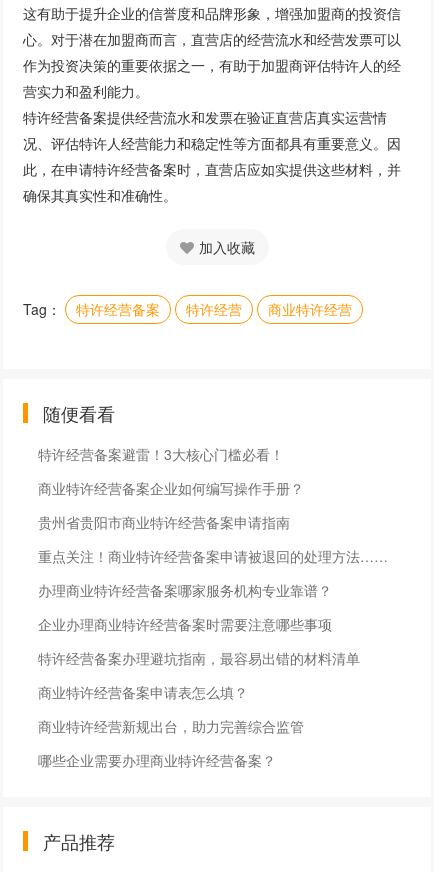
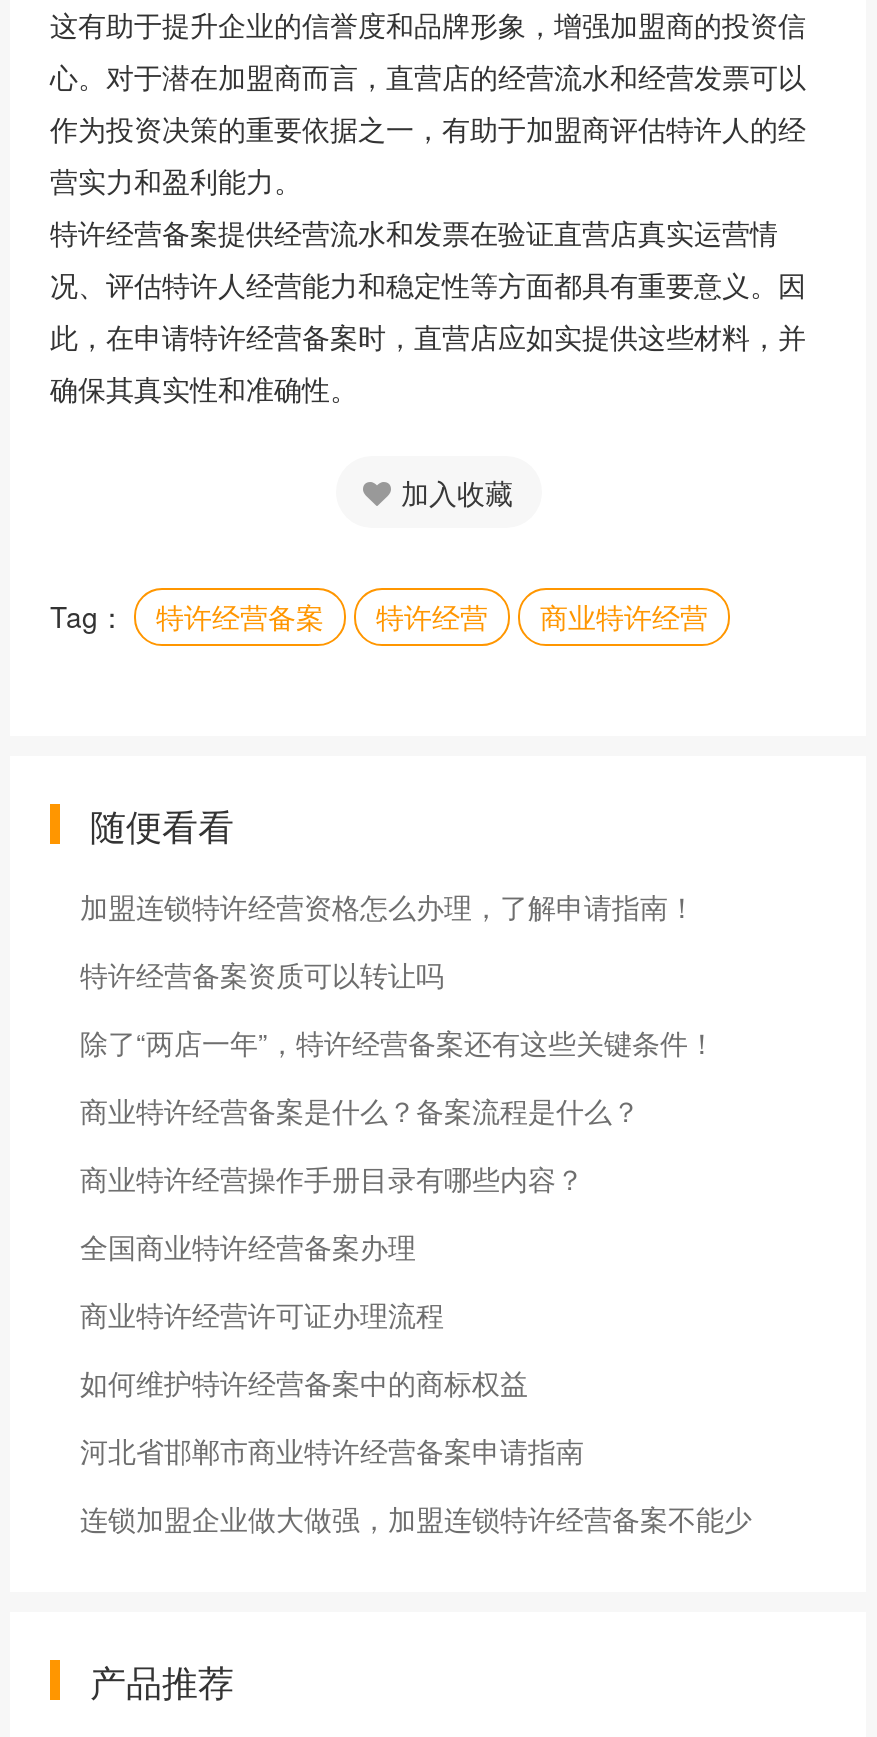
- 特许经营备案避雷！3大核心门槛必看！
+ 加盟连锁特许经营资格怎么办理，了解申请指南！

- 商业特许经营备案企业如何编写操作手册？
+ 特许经营备案资质可以转让吗

- 贵州省贵阳市商业特许经营备案申请指南
+ 除了“两店一年”，特许经营备案还有这些关键条件！

- 重点关注！商业特许经营备案申请被退回的处理方法……
+ 商业特许经营备案是什么？备案流程是什么？

- 办理商业特许经营备案哪家服务机构专业靠谱？
+ 商业特许经营操作手册目录有哪些内容？

- 企业办理商业特许经营备案时需要注意哪些事项
+ 全国商业特许经营备案办理

- 特许经营备案办理避坑指南，最容易出错的材料清单
+ 商业特许经营许可证办理流程

- 商业特许经营备案申请表怎么填？
+ 如何维护特许经营备案中的商标权益

- 商业特许经营新规出台，助力完善综合监管
+ 河北省邯郸市商业特许经营备案申请指南

- 哪些企业需要办理商业特许经营备案？
+ 连锁加盟企业做大做强，加盟连锁特许经营备案不能少
